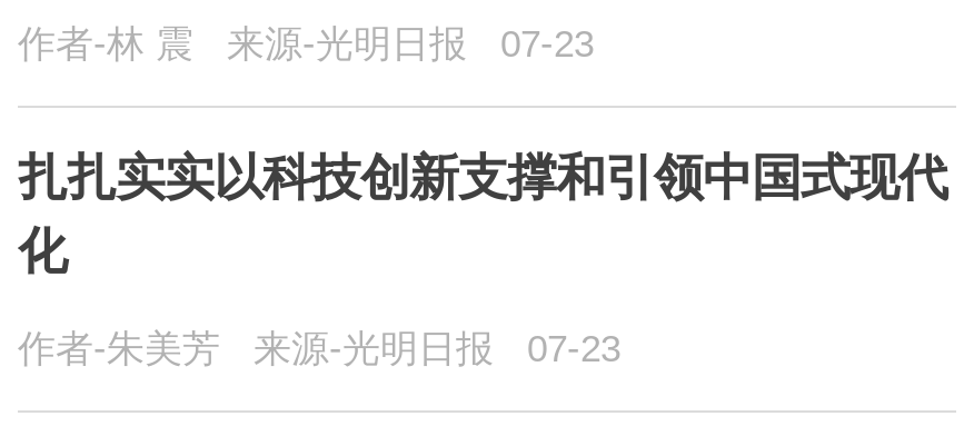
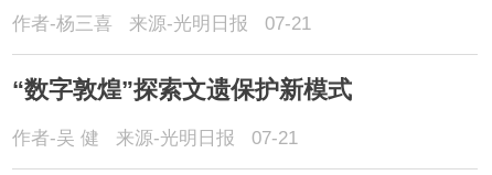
- 作者-林 震
+ 作者-杨三喜

- 07-23
+ 07-21

- 扎扎实实以科技创新支撑和引领中国式现代
- 化
+ “数字敦煌”探索文遗保护新模式

- 作者-朱美芳
+ 作者-吴 健

- 07-23
+ 07-21
